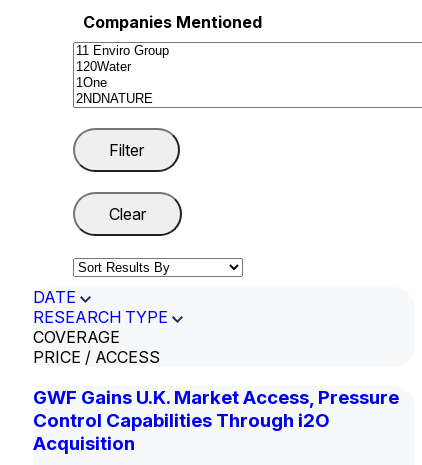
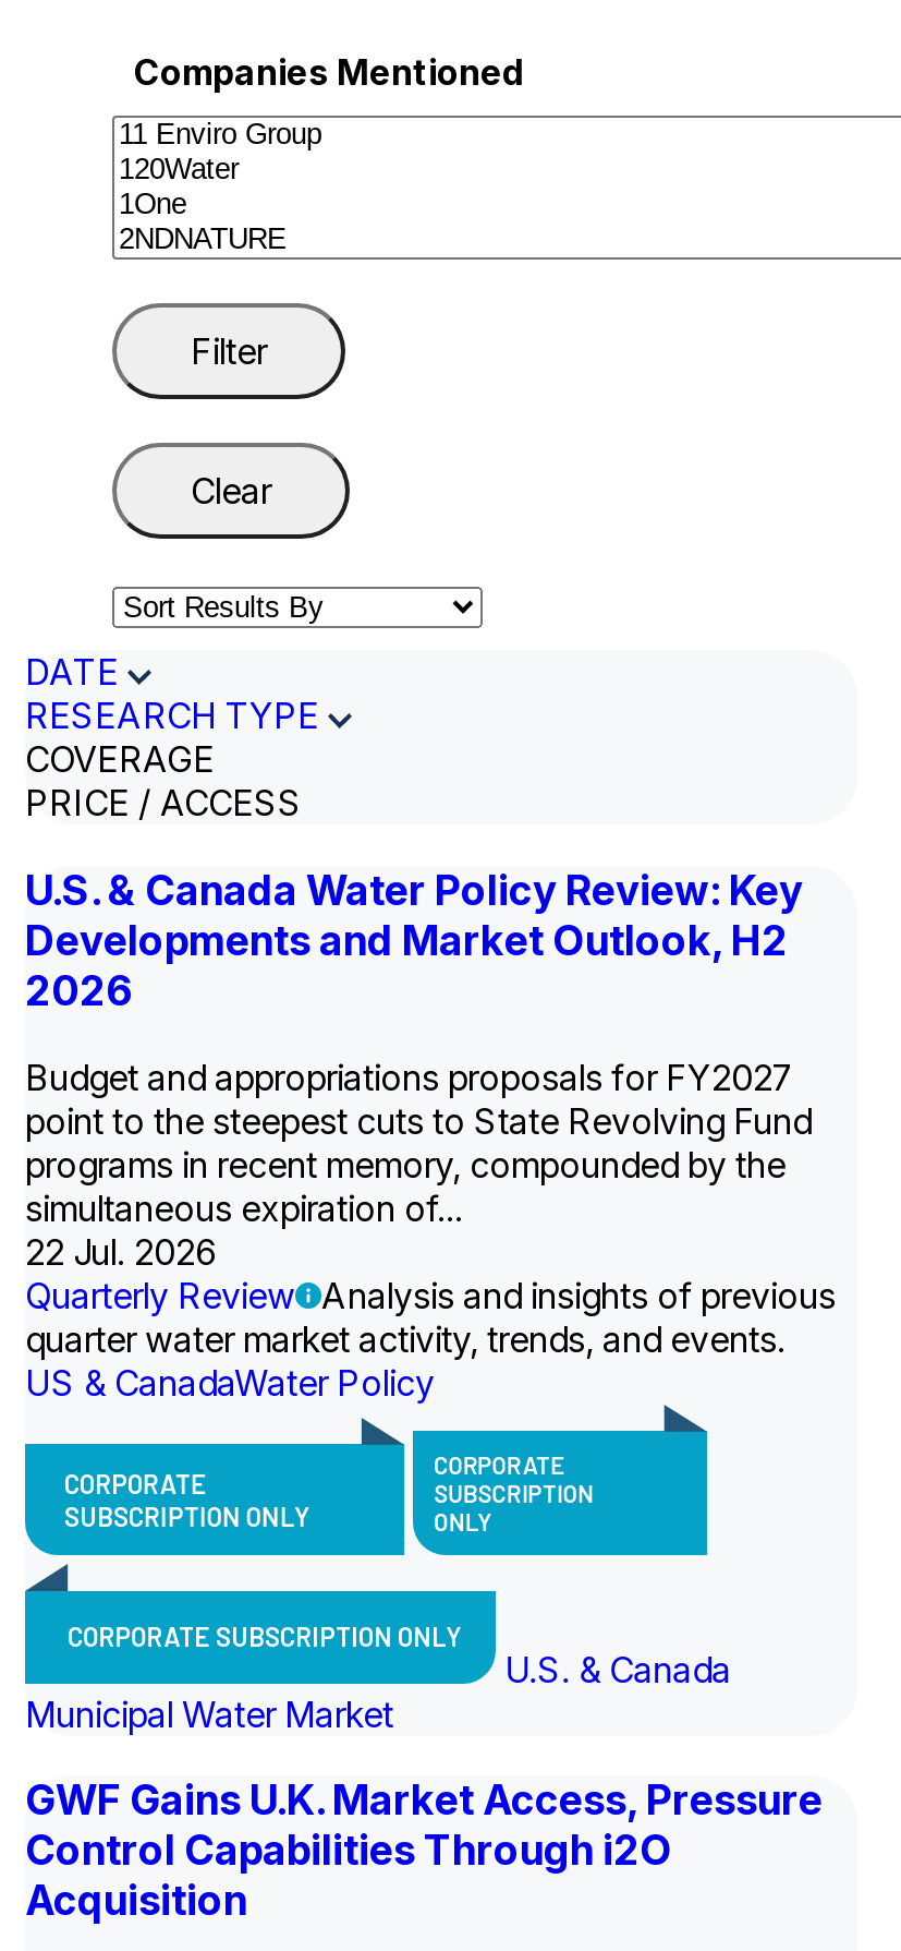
+ [image]
+ U.S. & Canada Water Policy Review: Key
+ Developments and Market Outlook, H2
+ 2026
+ Budget and appropriations proposals for FY2027
+ point to the steepest cuts to State Revolving Fund
+ programs in recent memory, compounded by the
+ simultaneous expiration of...
+ 22 Jul. 2026
+ Quarterly Review Analysis and insights of previous
+ quarter water market activity, trends, and events.
+ US & CanadaWater Policy
+ CORPORATE
+ SUBSCRIPTION ONLY

+ CORPORATE SUBSCRIPTION ONLY
+ U.S. & Canada
+ Municipal Water Market

+ CORPORATE
+ SUBSCRIPTION
+ ONLY
